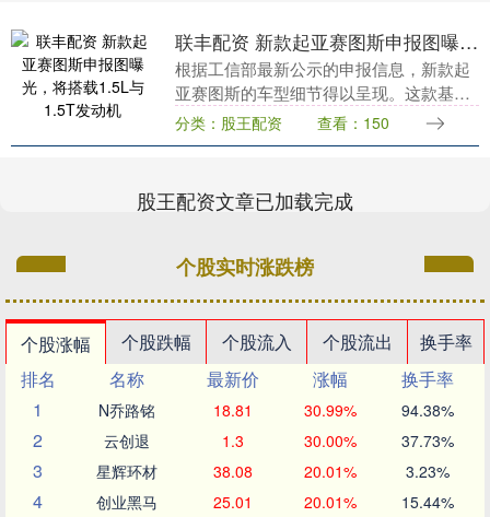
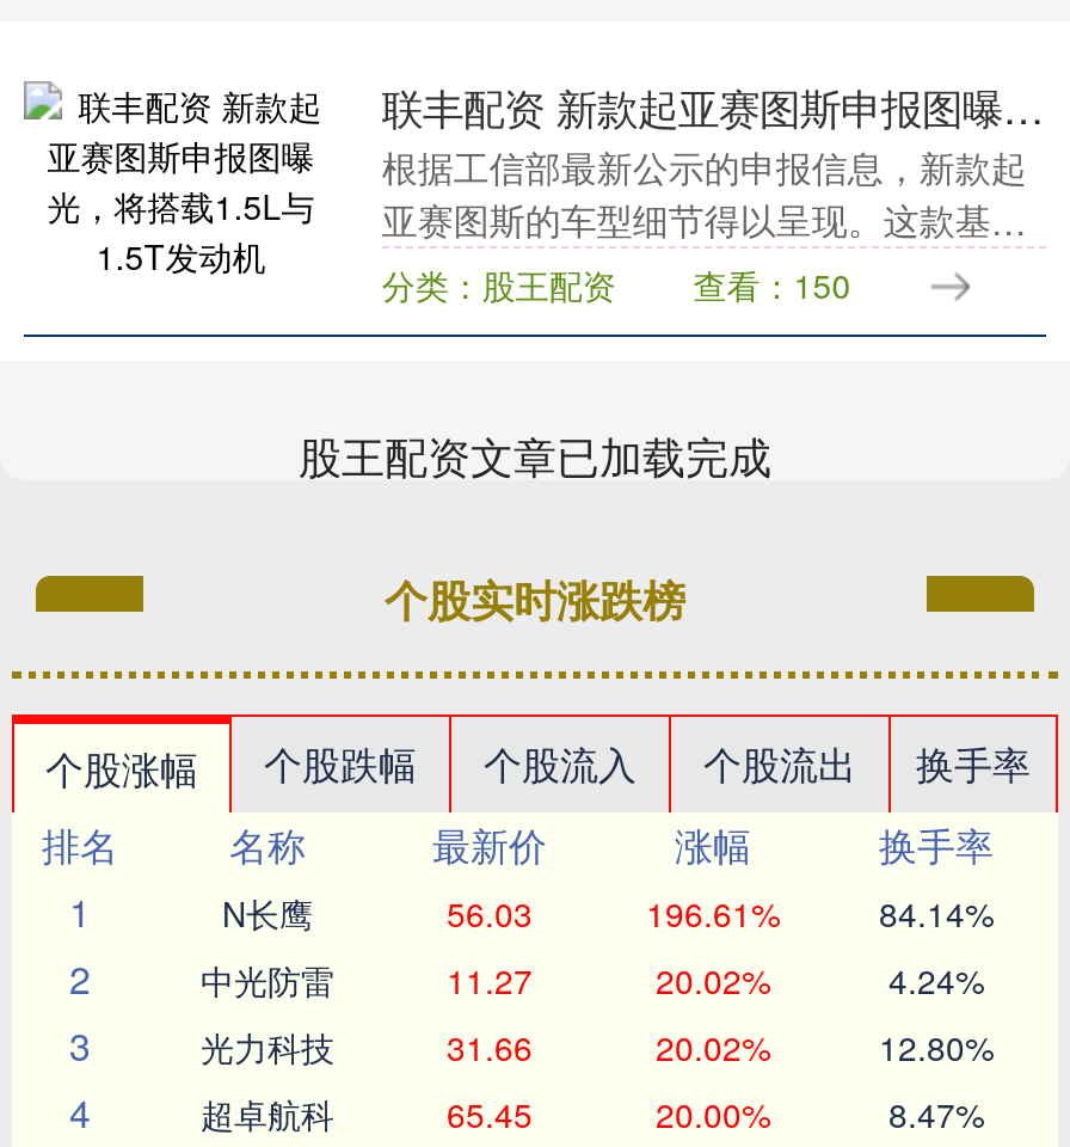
- N乔路铭
- 18.81
- 30.99%
- 94.38%
+ N长鹰
+ 56.03
+ 196.61%
+ 84.14%

- 云创退
- 1.3
- 30.00%
- 37.73%
+ 中光防雷
+ 11.27
+ 20.02%
+ 4.24%

- 星辉环材
- 38.08
- 20.01%
- 3.23%
+ 光力科技
+ 31.66
+ 20.02%
+ 12.80%

- 创业黑马
- 25.01
- 20.01%
- 15.44%
+ 超卓航科
+ 65.45
+ 20.00%
+ 8.47%
